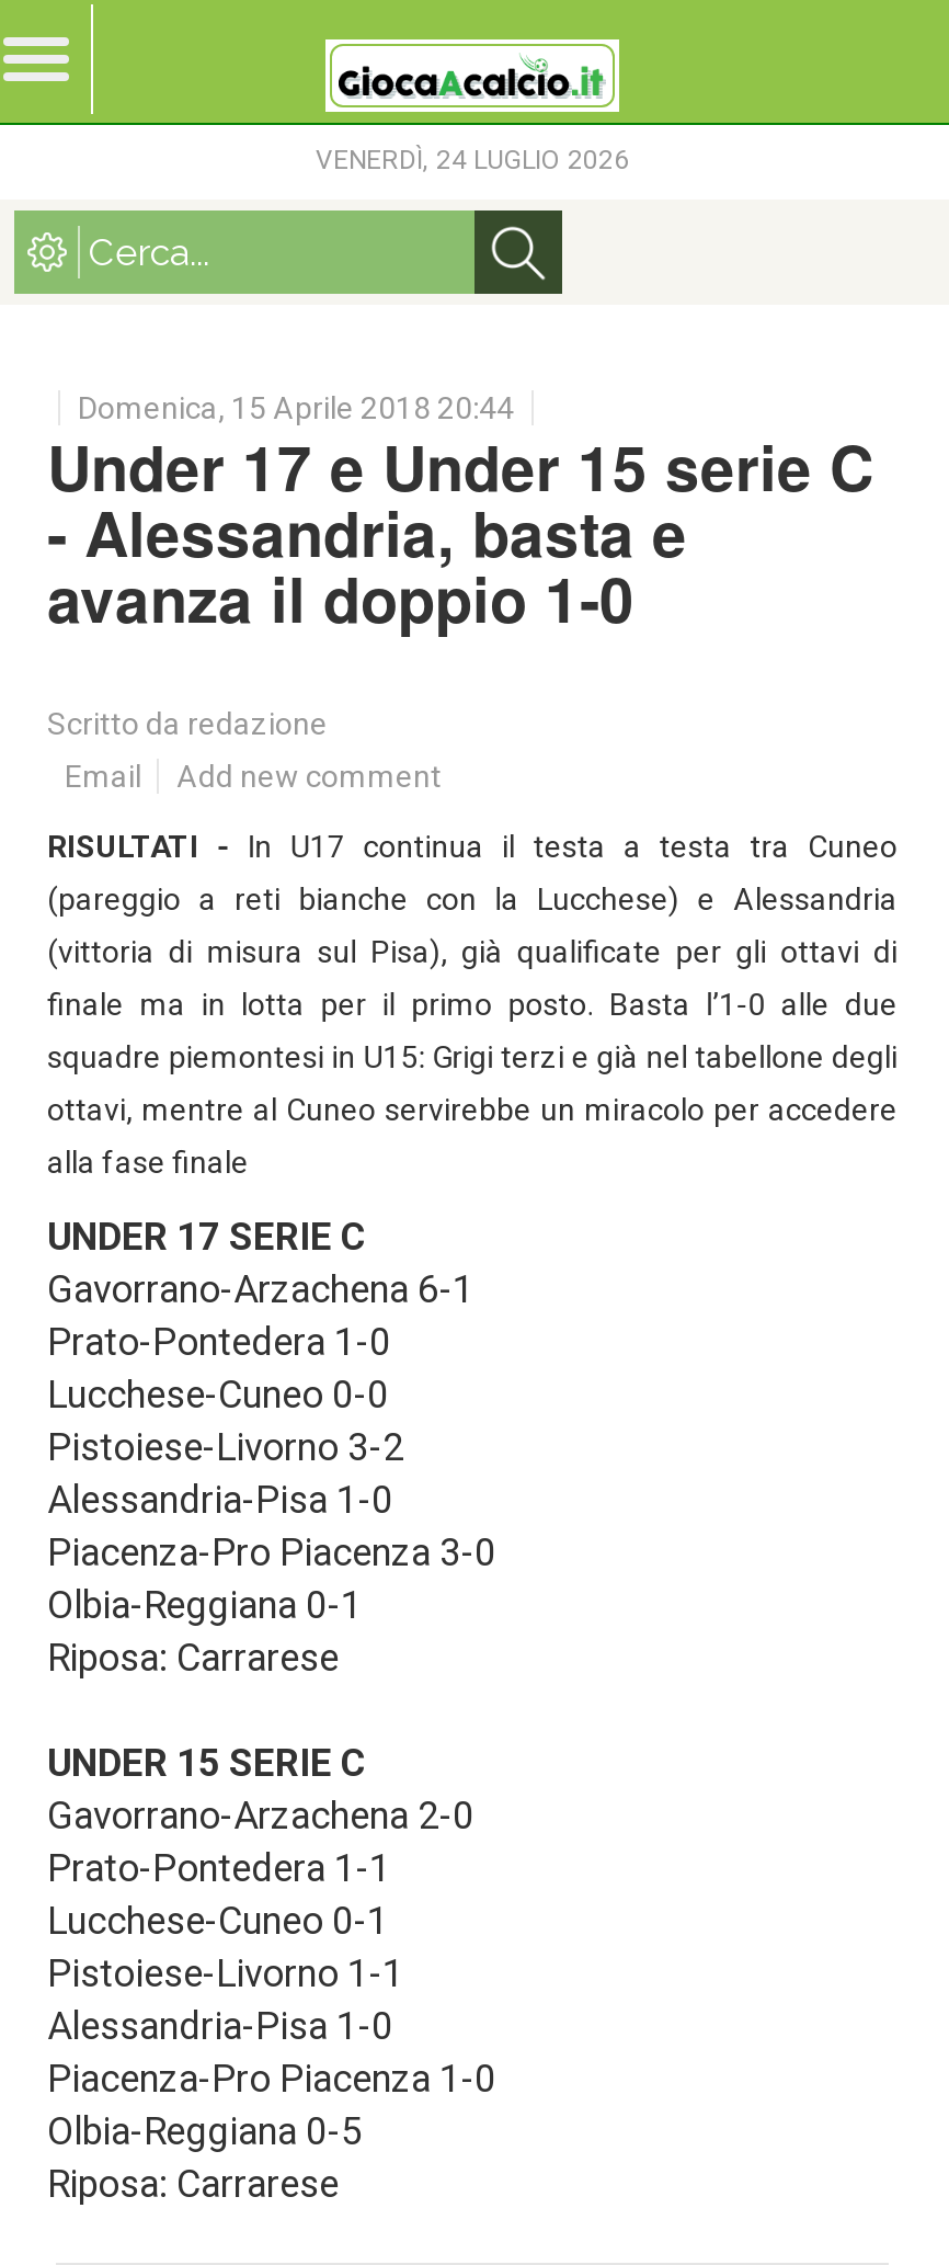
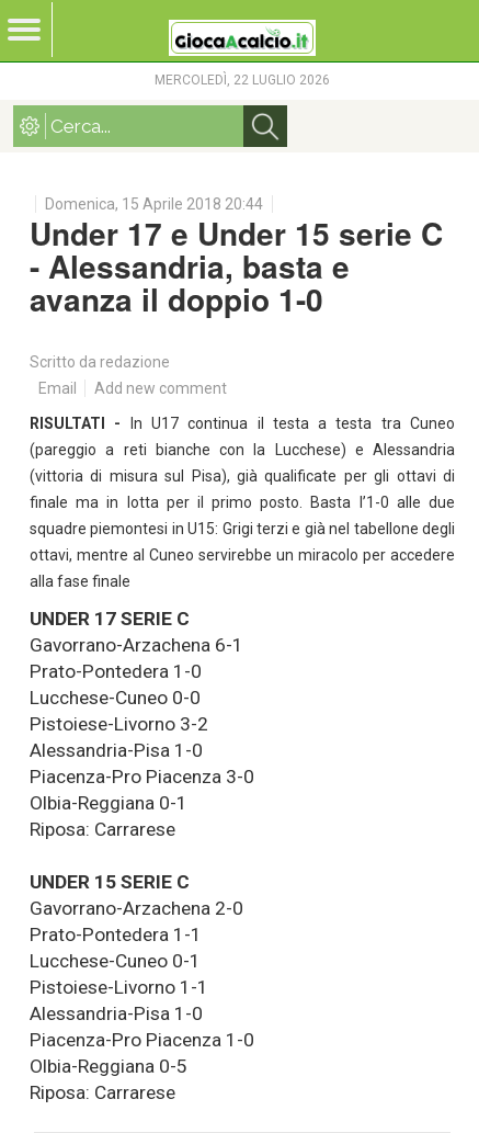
- VENERDÌ, 24 LUGLIO 2026
+ MERCOLEDÌ, 22 LUGLIO 2026
